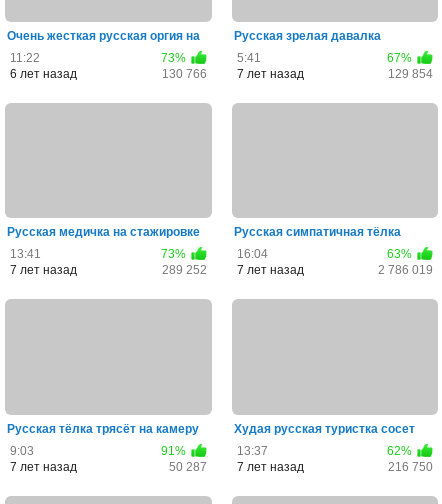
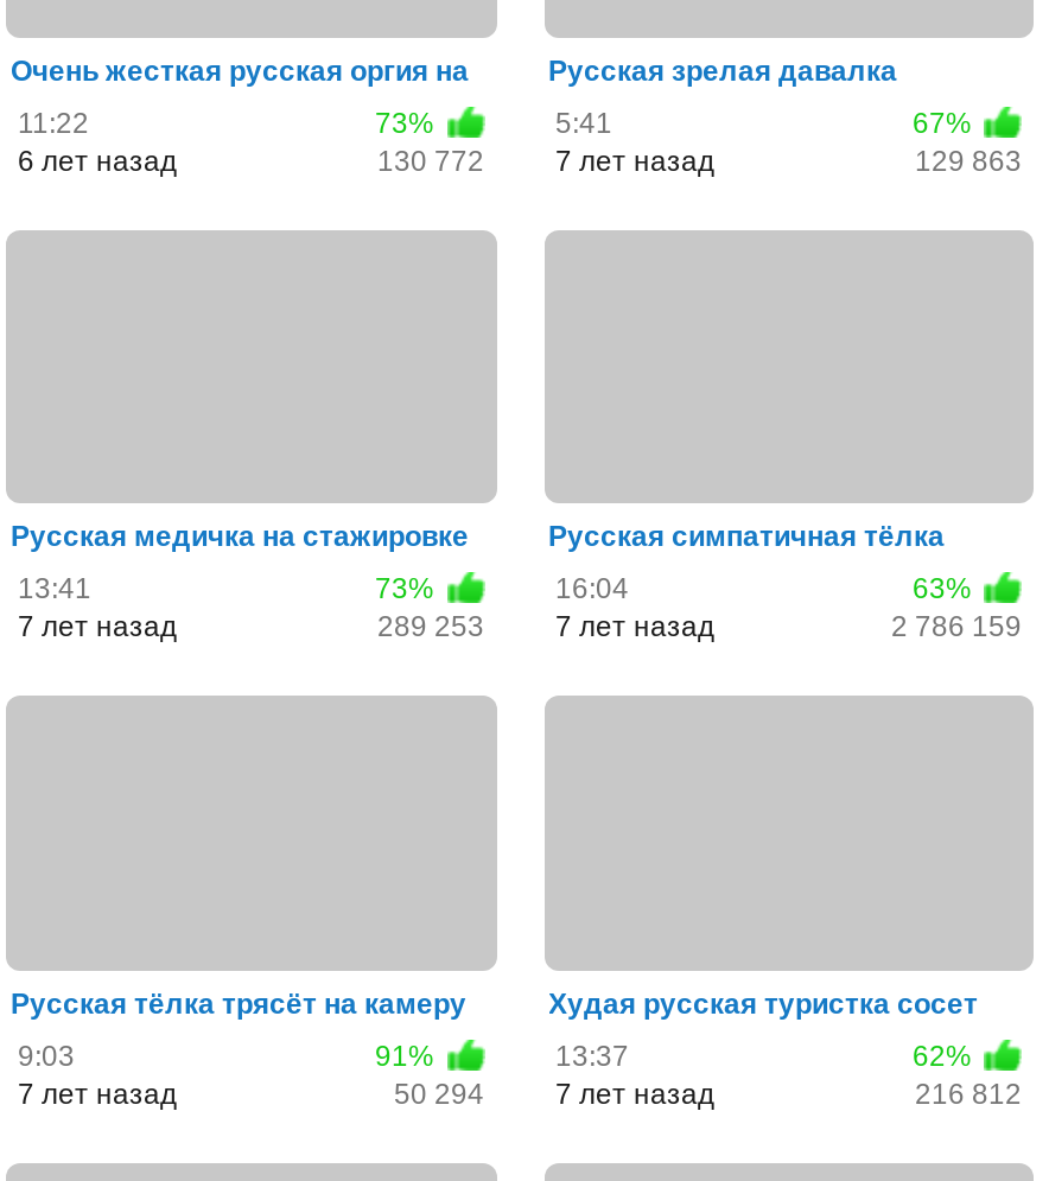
- 130 766
+ 130 772

- 129 854
+ 129 863

- 289 252
+ 289 253

- 2 786 019
+ 2 786 159

- 50 287
+ 50 294

- 216 750
+ 216 812
